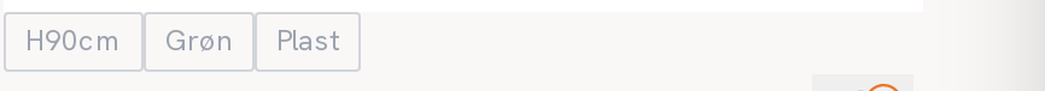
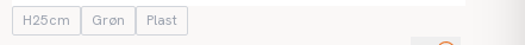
- H90cm Grøn Plast
+ H25cm Grøn Plast
